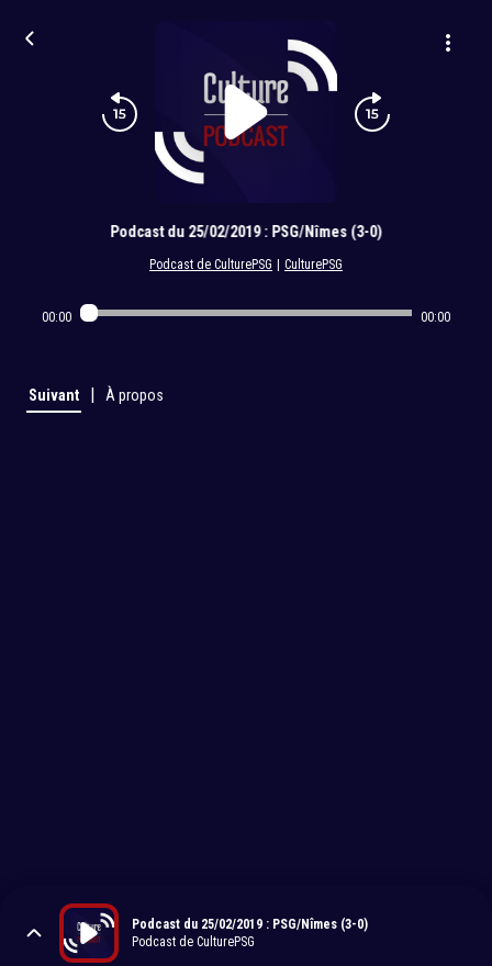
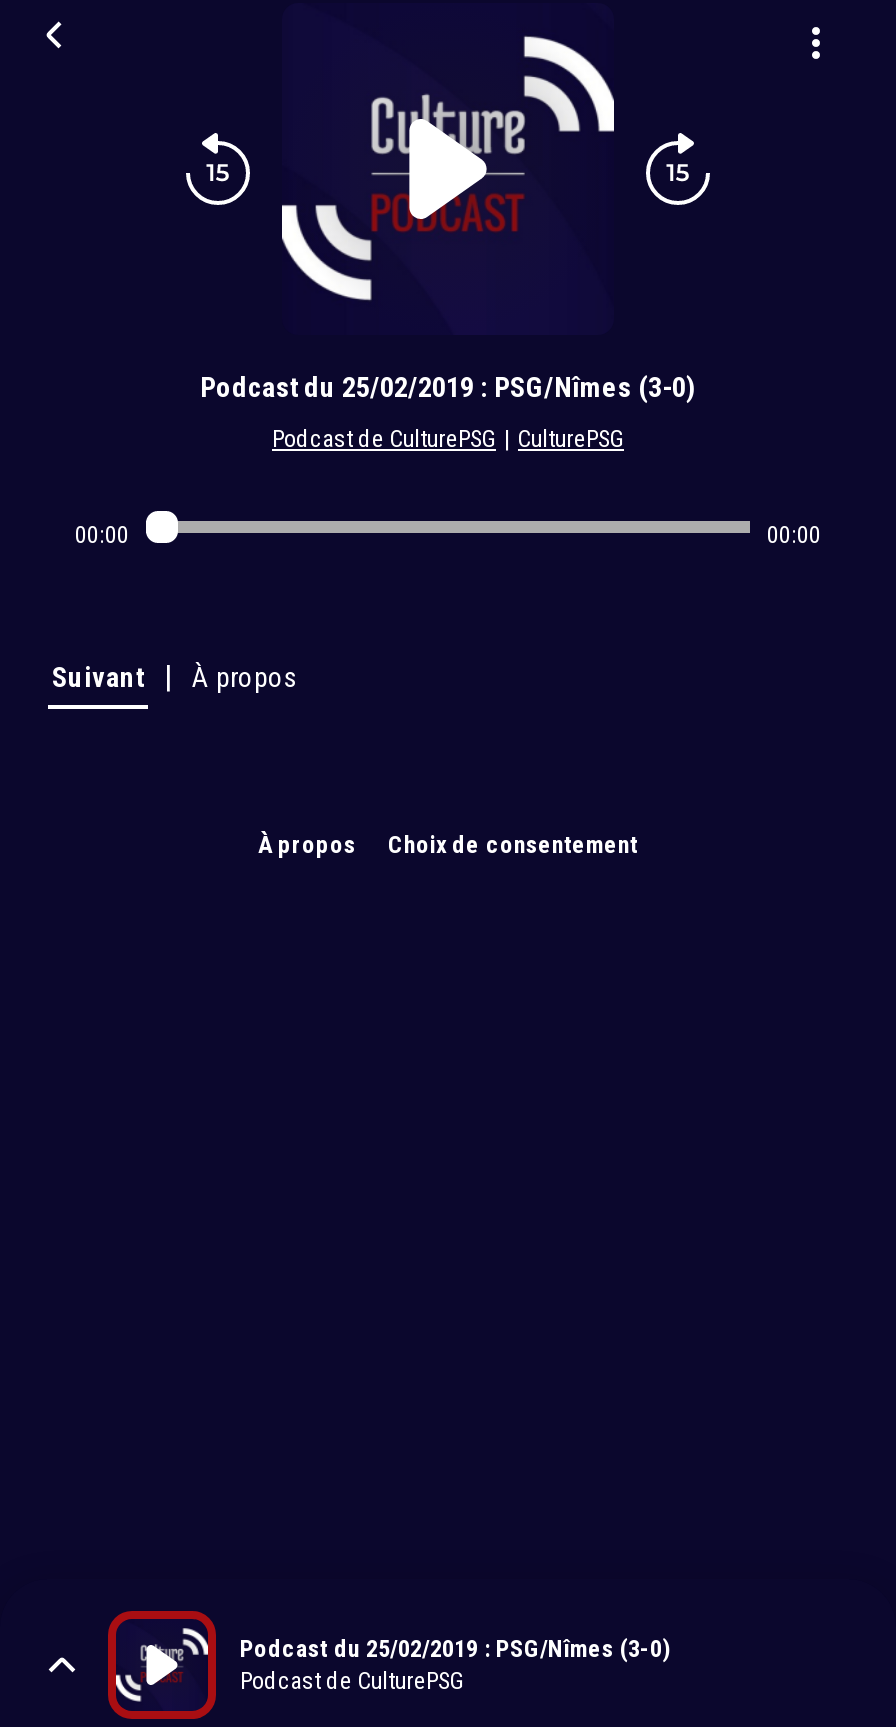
+ À propos
+ Choix de consentement
